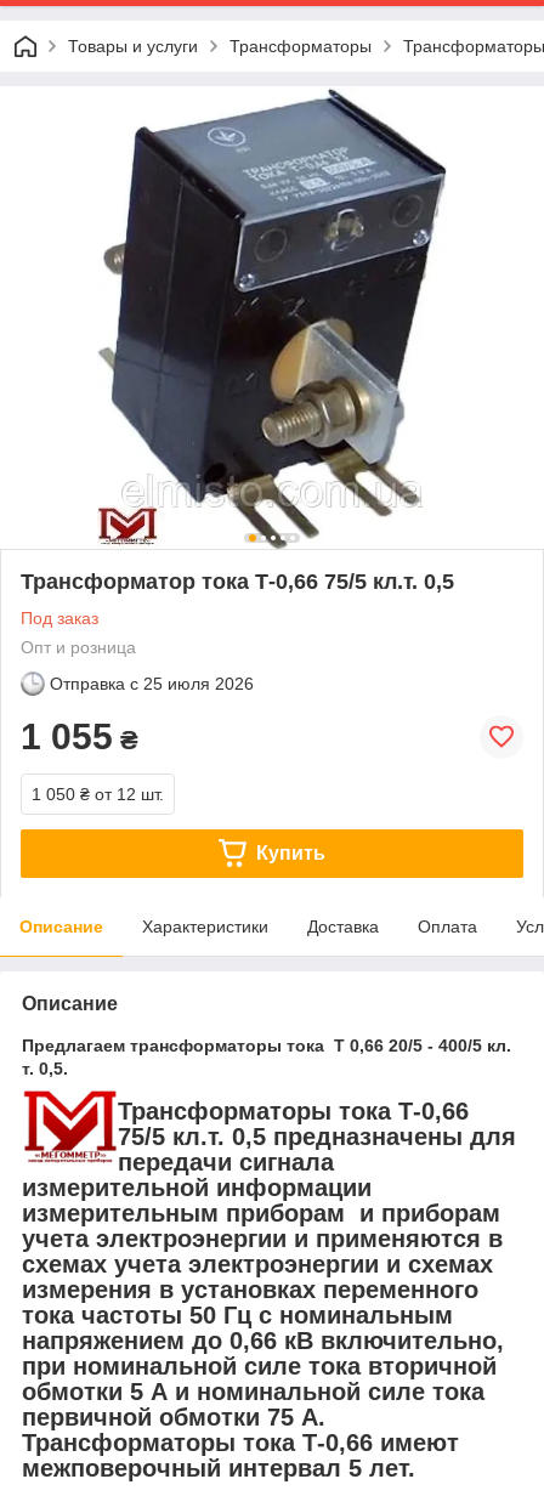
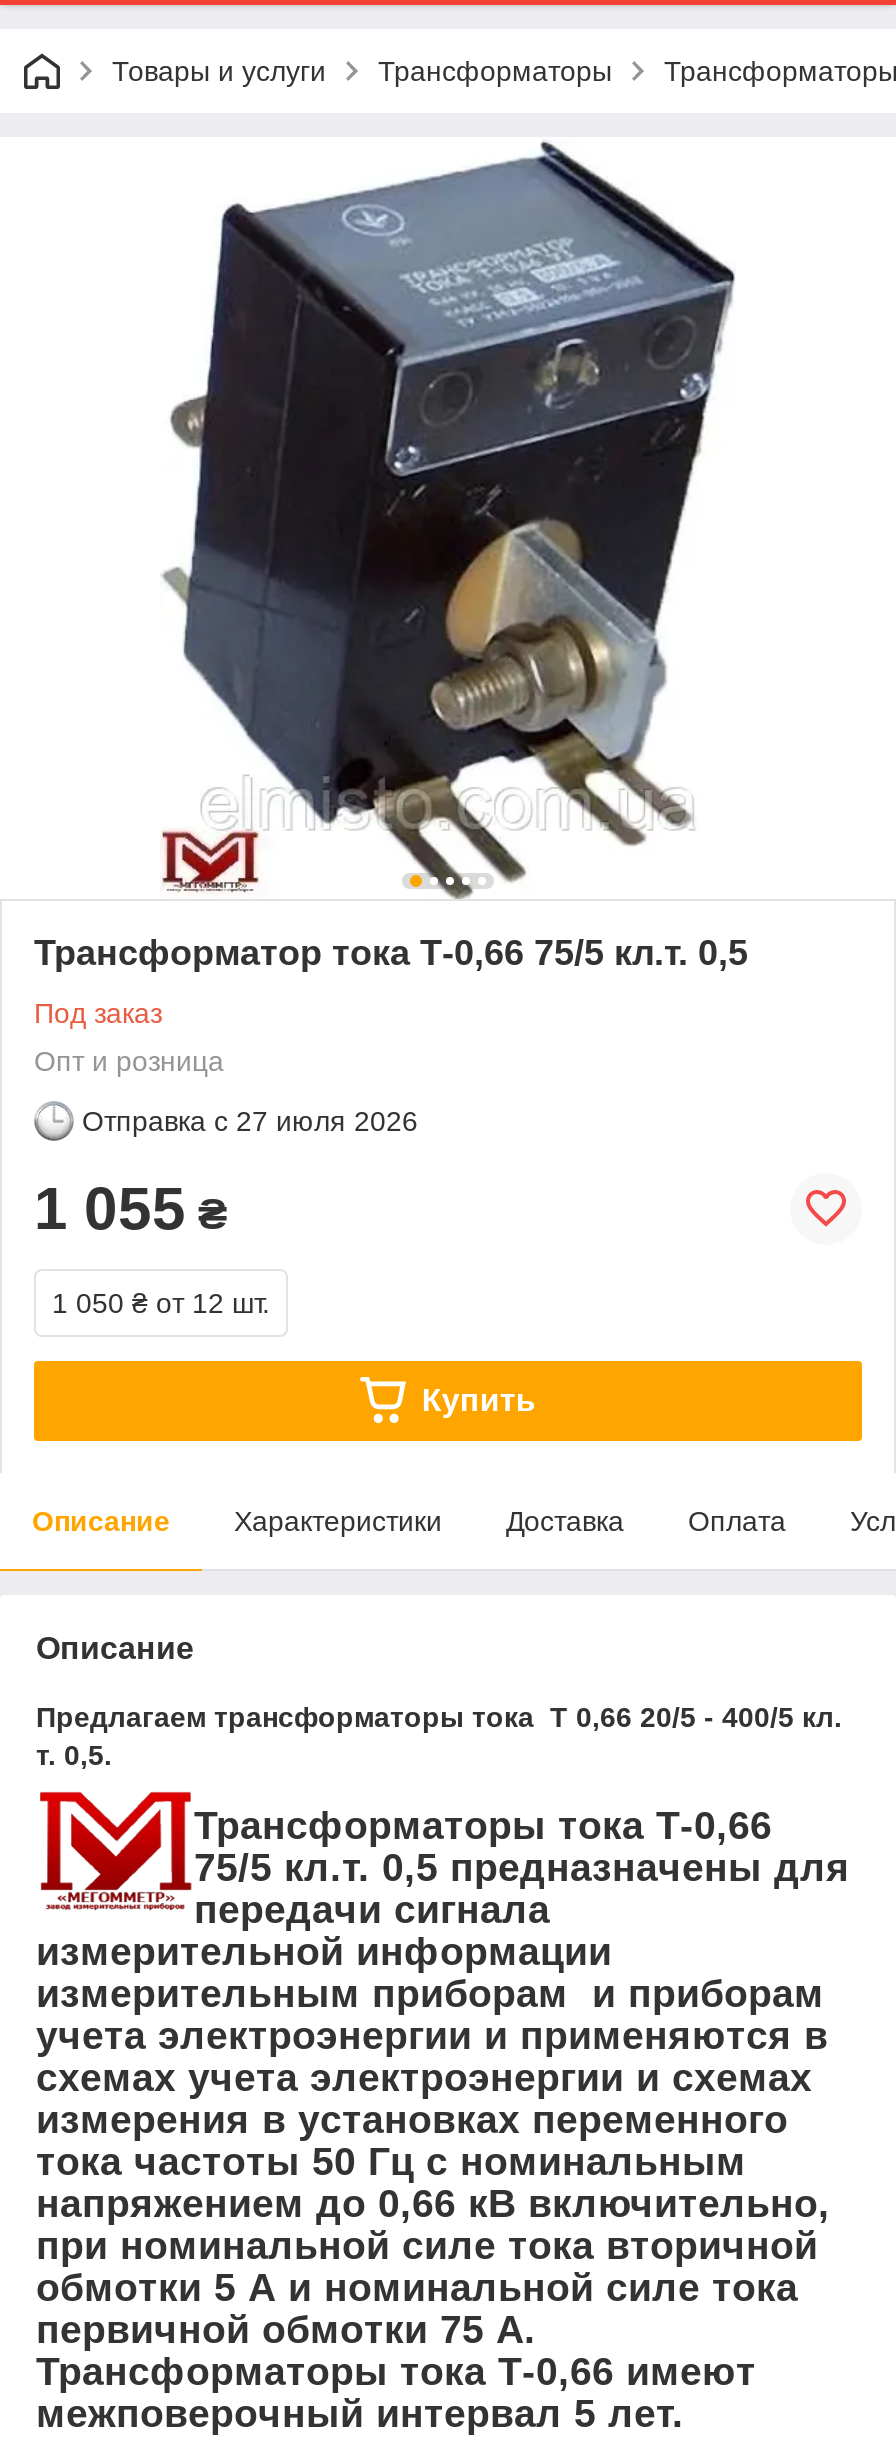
- Отправка с 25 июля 2026
+ Отправка с 27 июля 2026
